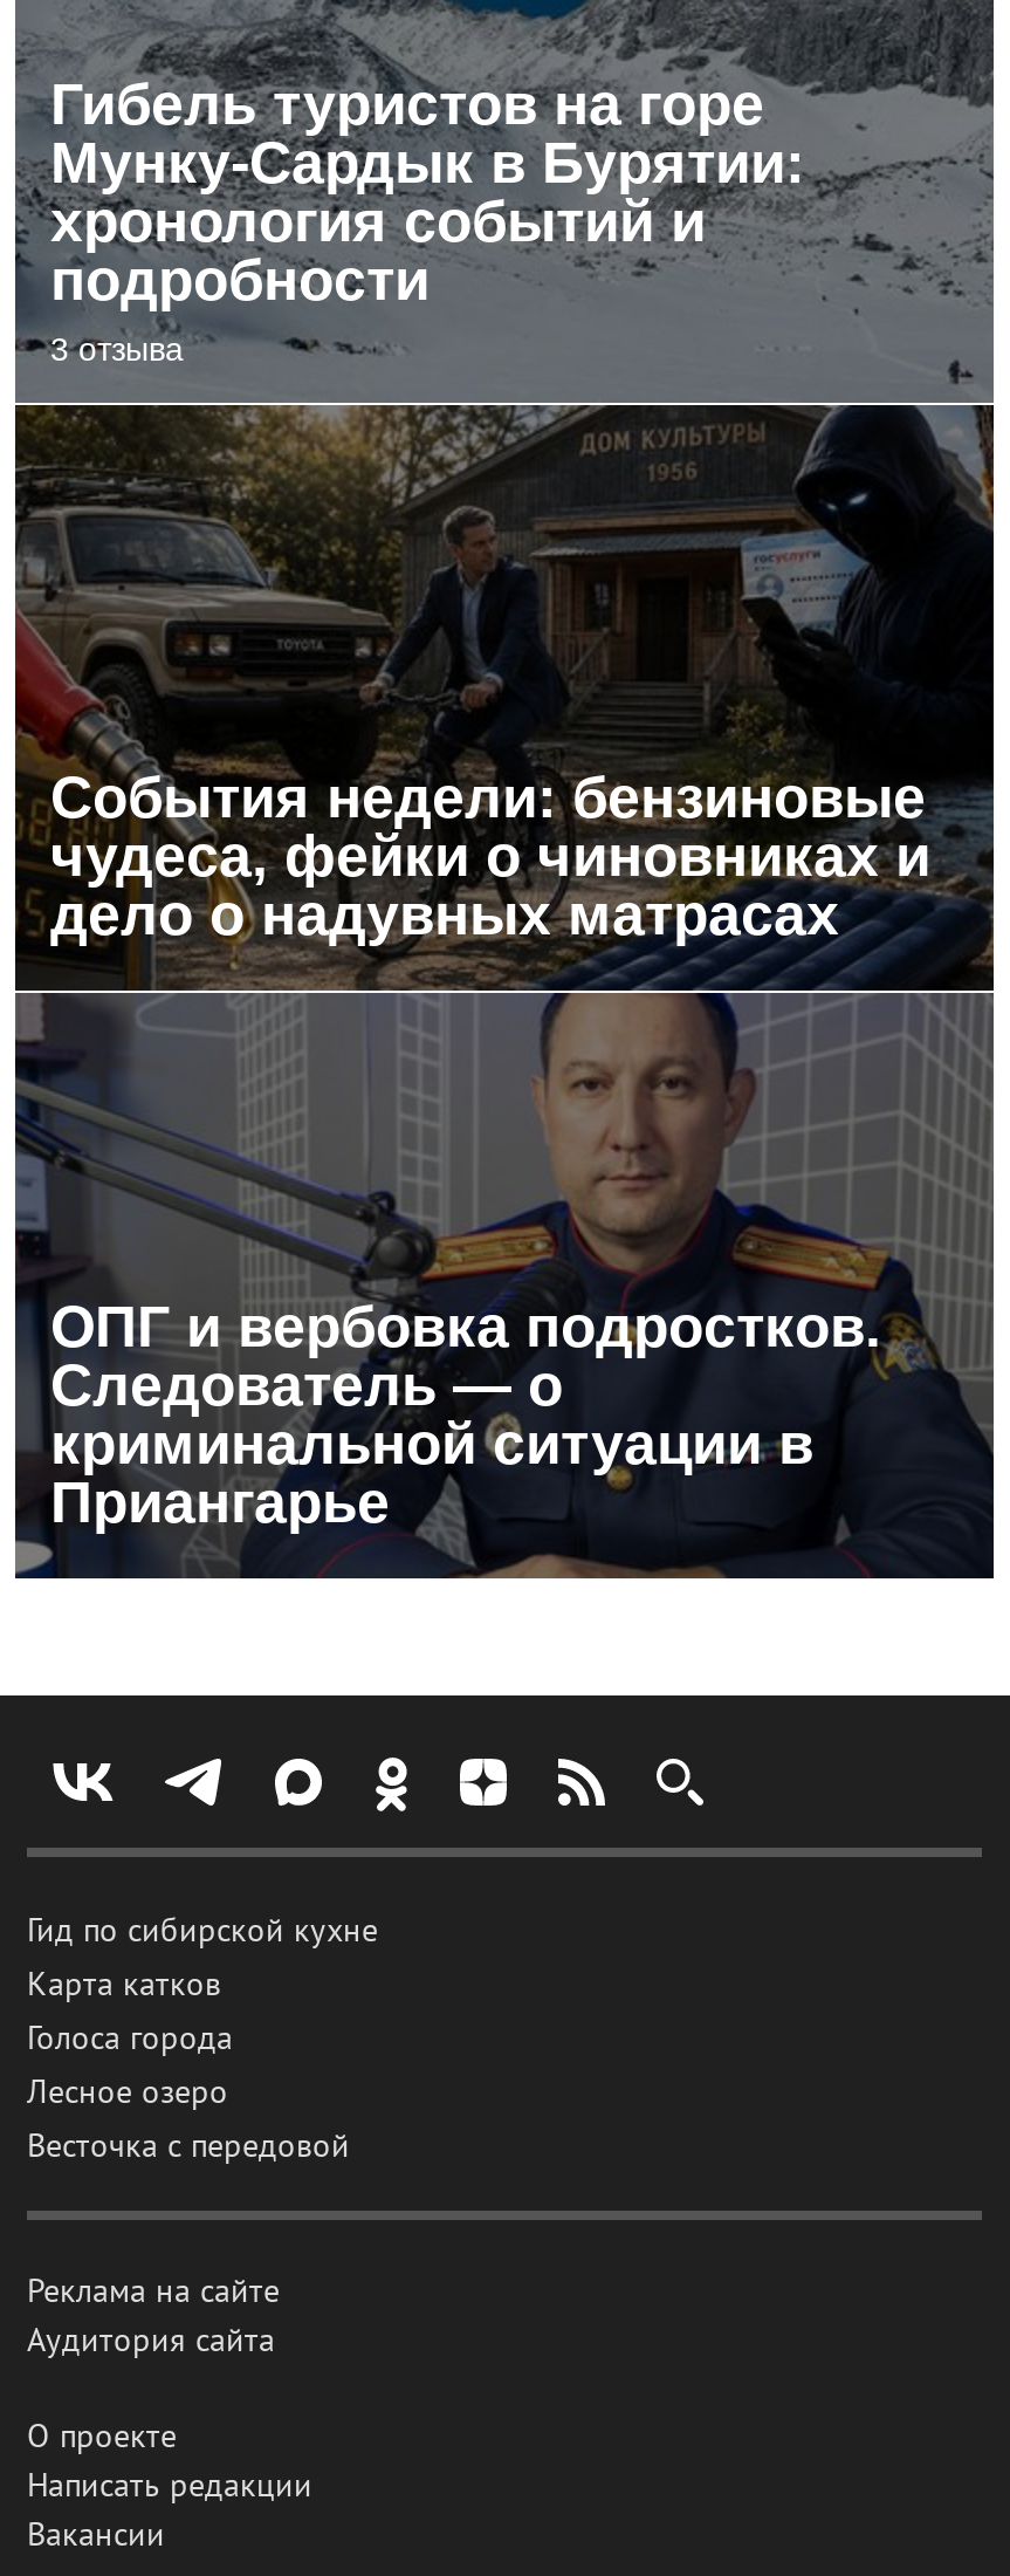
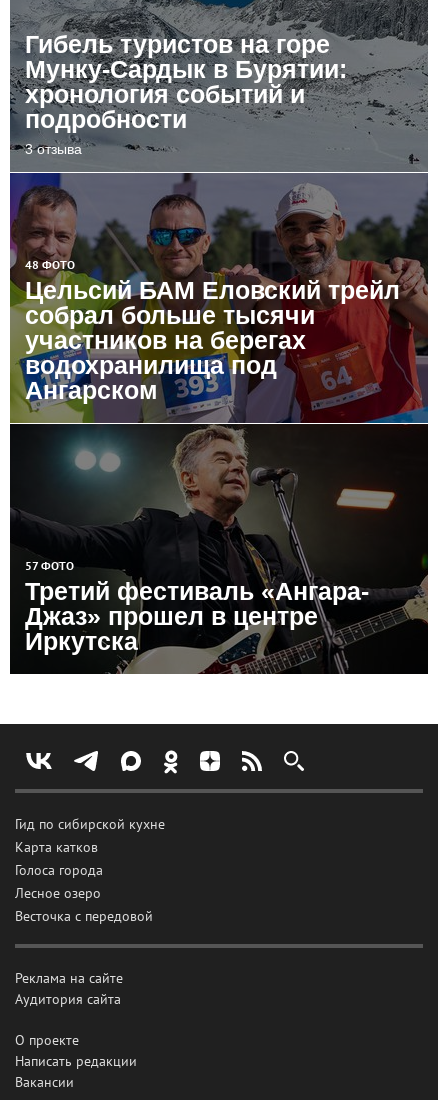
- [image]
- События недели: бензиновые
- чудеса, фейки о чиновниках и
- дело о надувных матрасах
+ [image]
+ 48 ФОТО
+ Цельсий БАМ Еловский трейл
+ собрал больше тысячи
+ участников на берегах
+ водохранилища под
+ Ангарском

- ОПГ и вербовка подростков.
- Следователь — о
- криминальной ситуации в
- Приангарье
+ 57 ФОТО
+ Третий фестиваль «Ангара-
+ Джаз» прошел в центре
+ Иркутска
